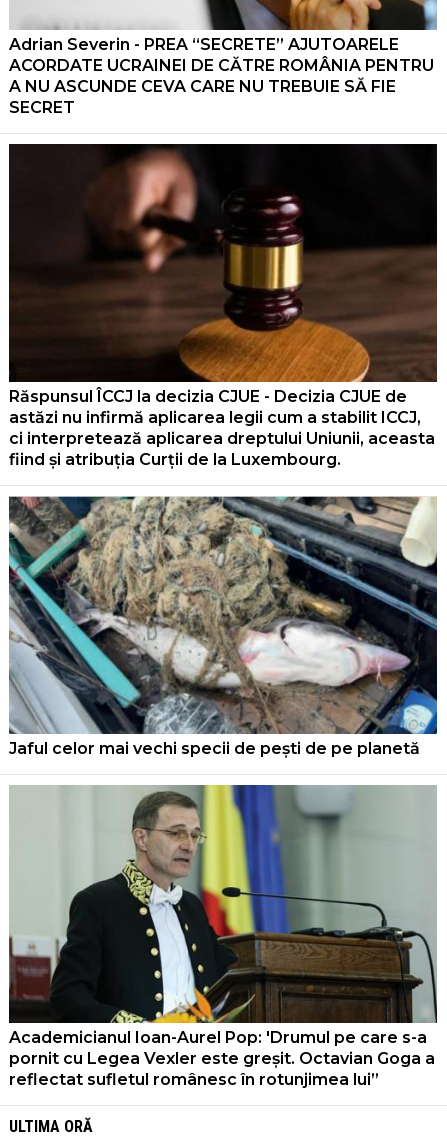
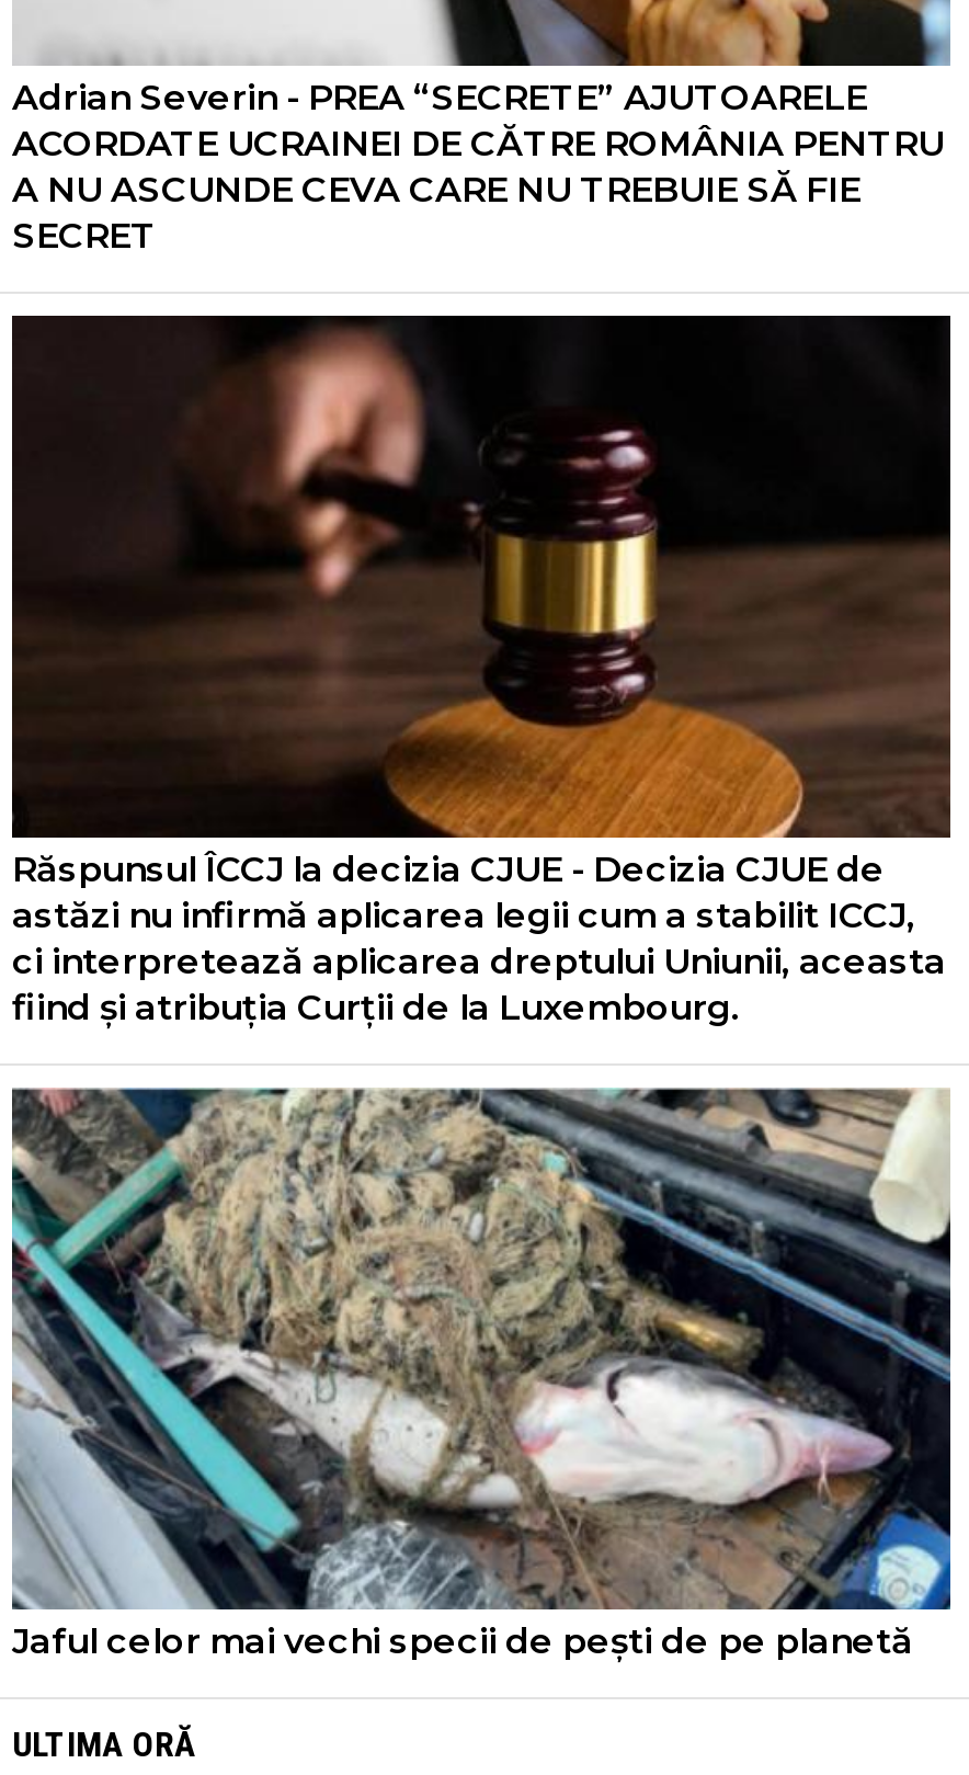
- [image]
- Academicianul Ioan-Aurel Pop: 'Drumul pe care s-a
- pornit cu Legea Vexler este greșit. Octavian Goga a
- reflectat sufletul românesc în rotunjimea lui”
